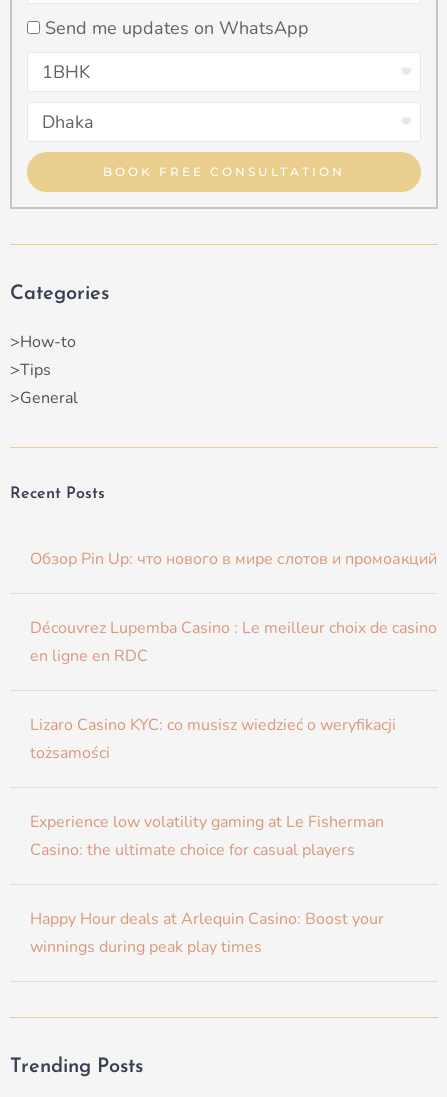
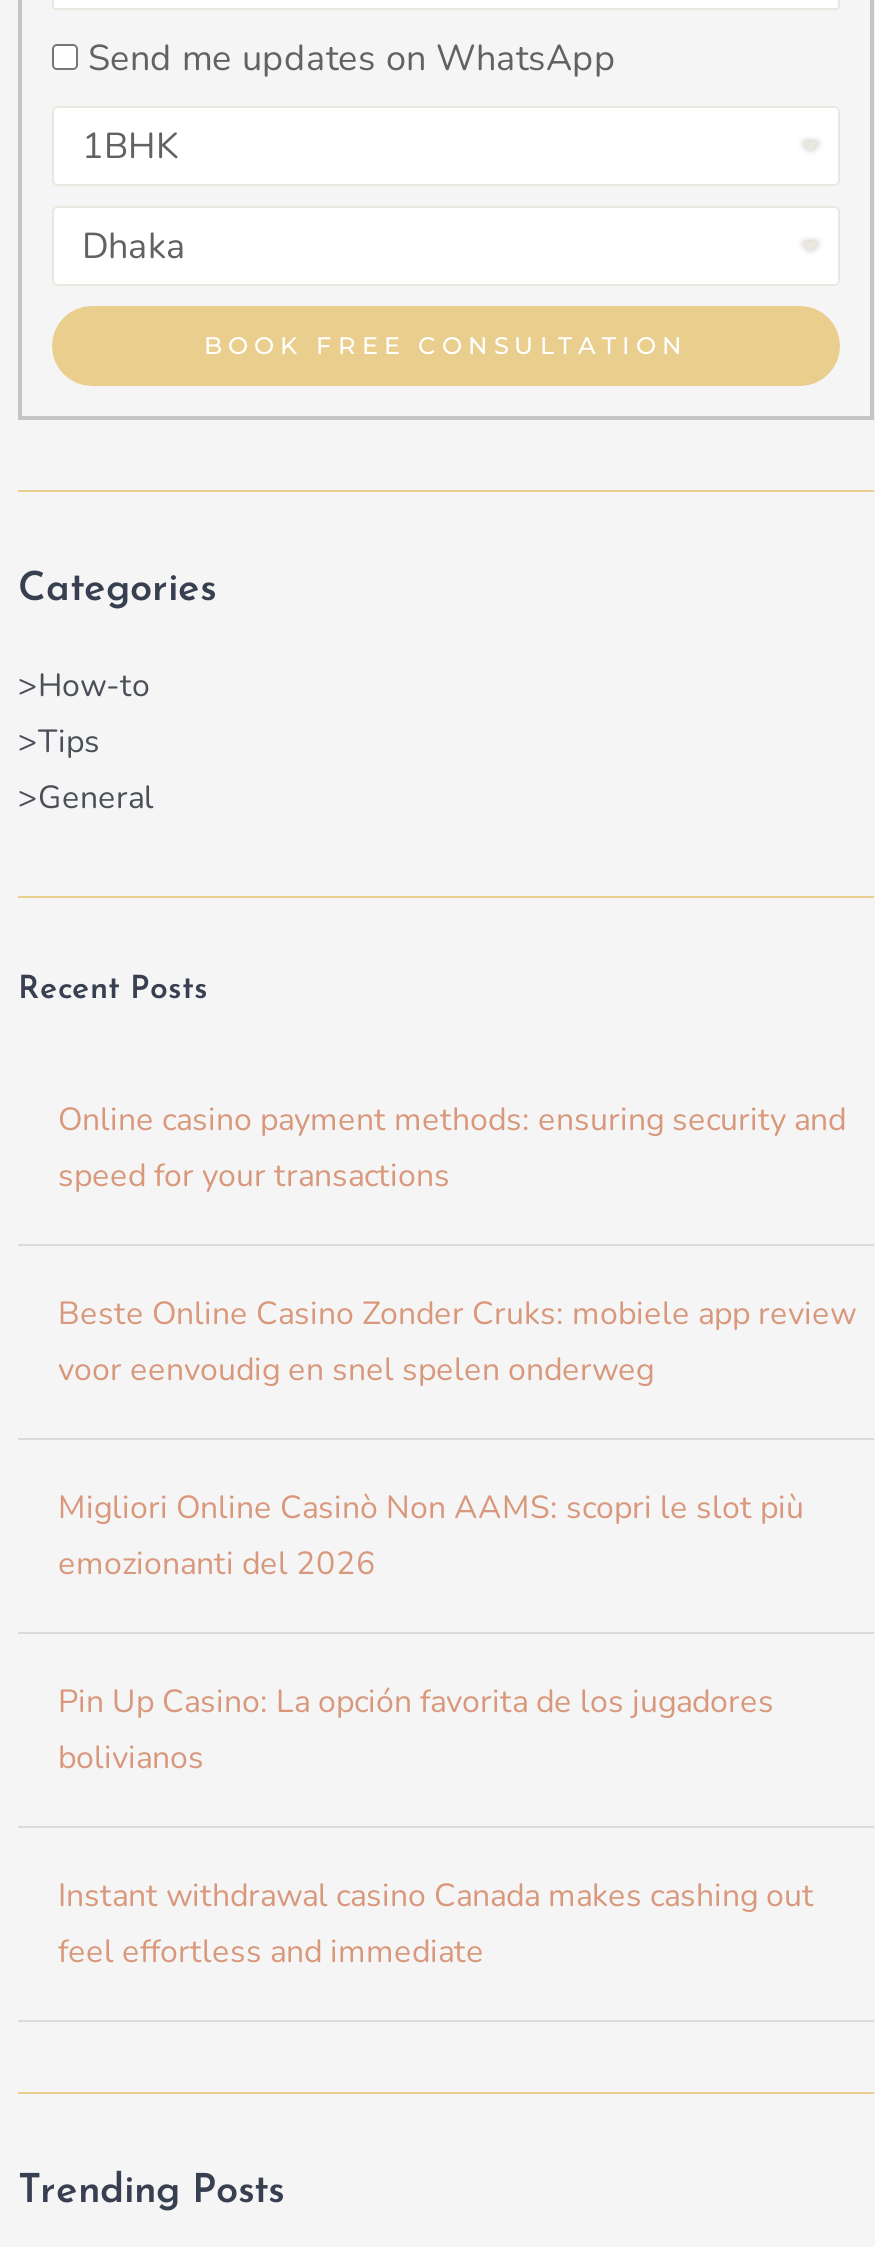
- Обзор Pin Up: что нового в мире слотов и промоакций
+ Online casino payment methods: ensuring security and
+ speed for your transactions

- Découvrez Lupemba Casino : Le meilleur choix de casino
- en ligne en RDC
+ Beste Online Casino Zonder Cruks: mobiele app review
+ voor eenvoudig en snel spelen onderweg

- Lizaro Casino KYC: co musisz wiedzieć o weryfikacji
- tożsamości
+ Migliori Online Casinò Non AAMS: scopri le slot più
+ emozionanti del 2026

- Experience low volatility gaming at Le Fisherman
- Casino: the ultimate choice for casual players
+ Pin Up Casino: La opción favorita de los jugadores
+ bolivianos

- Happy Hour deals at Arlequin Casino: Boost your
- winnings during peak play times
+ Instant withdrawal casino Canada makes cashing out
+ feel effortless and immediate
